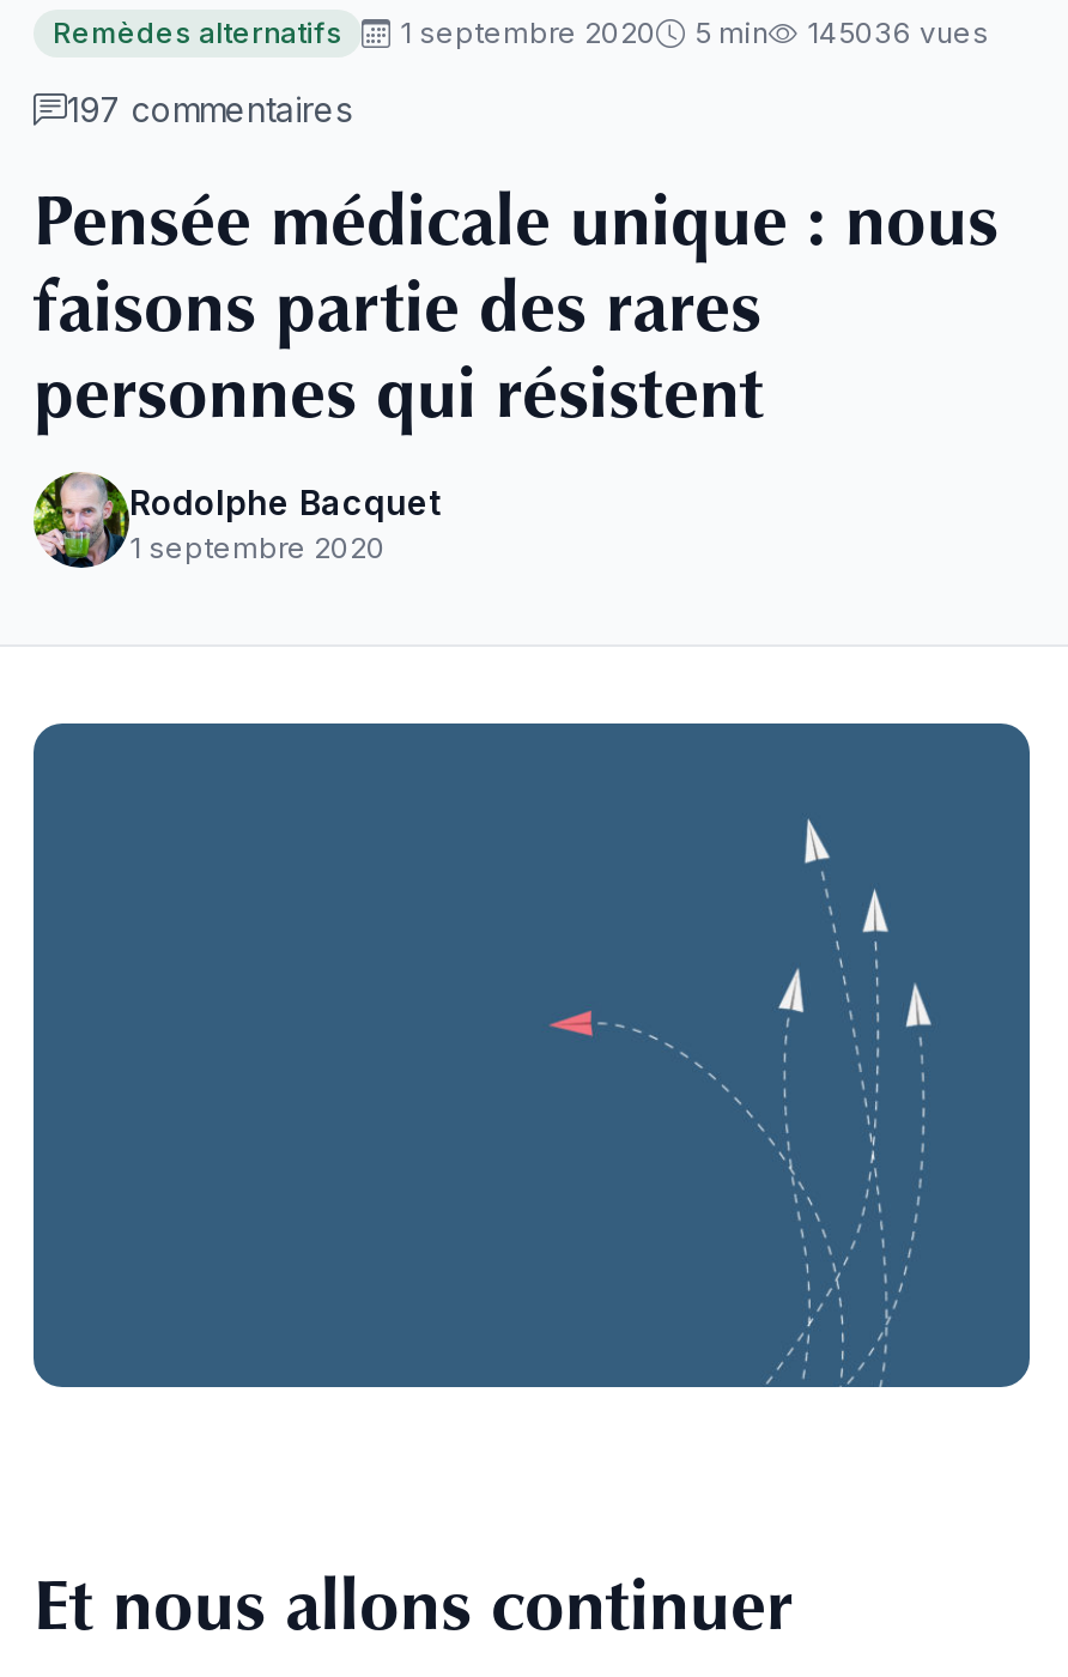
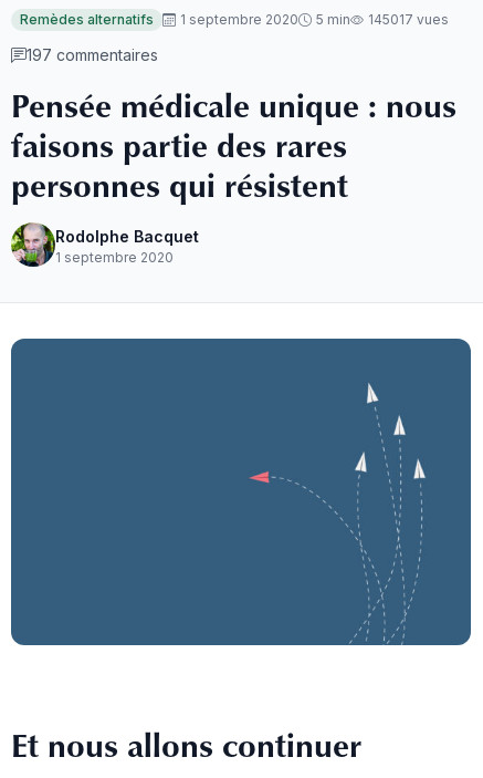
- Remèdes alternatifs 1 septembre 2020 5 min 145036 vues
+ Remèdes alternatifs 1 septembre 2020 5 min 145017 vues
